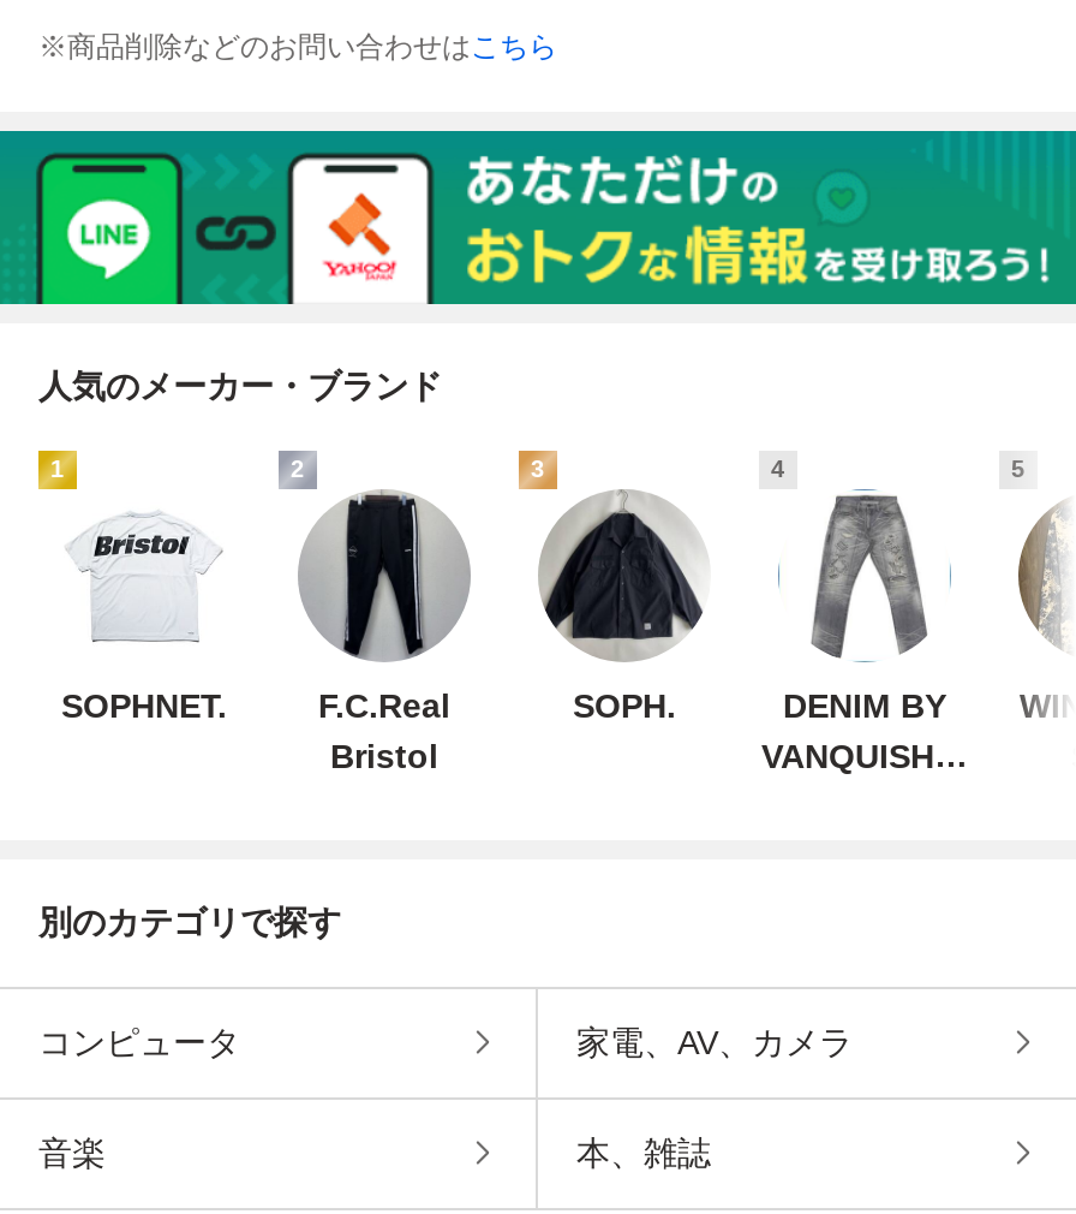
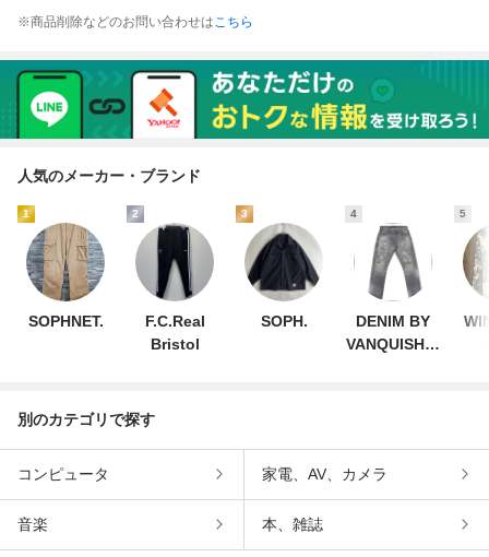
- [image]
+ [image]
